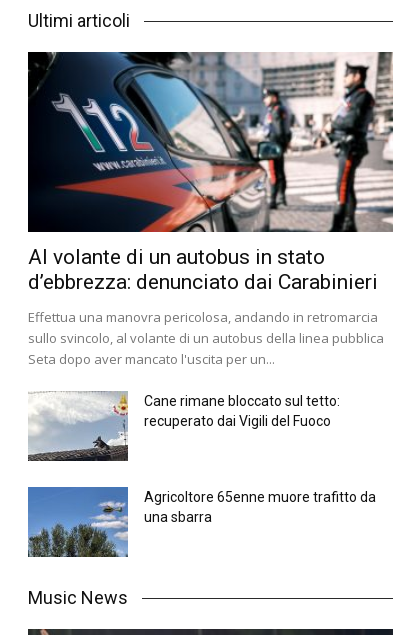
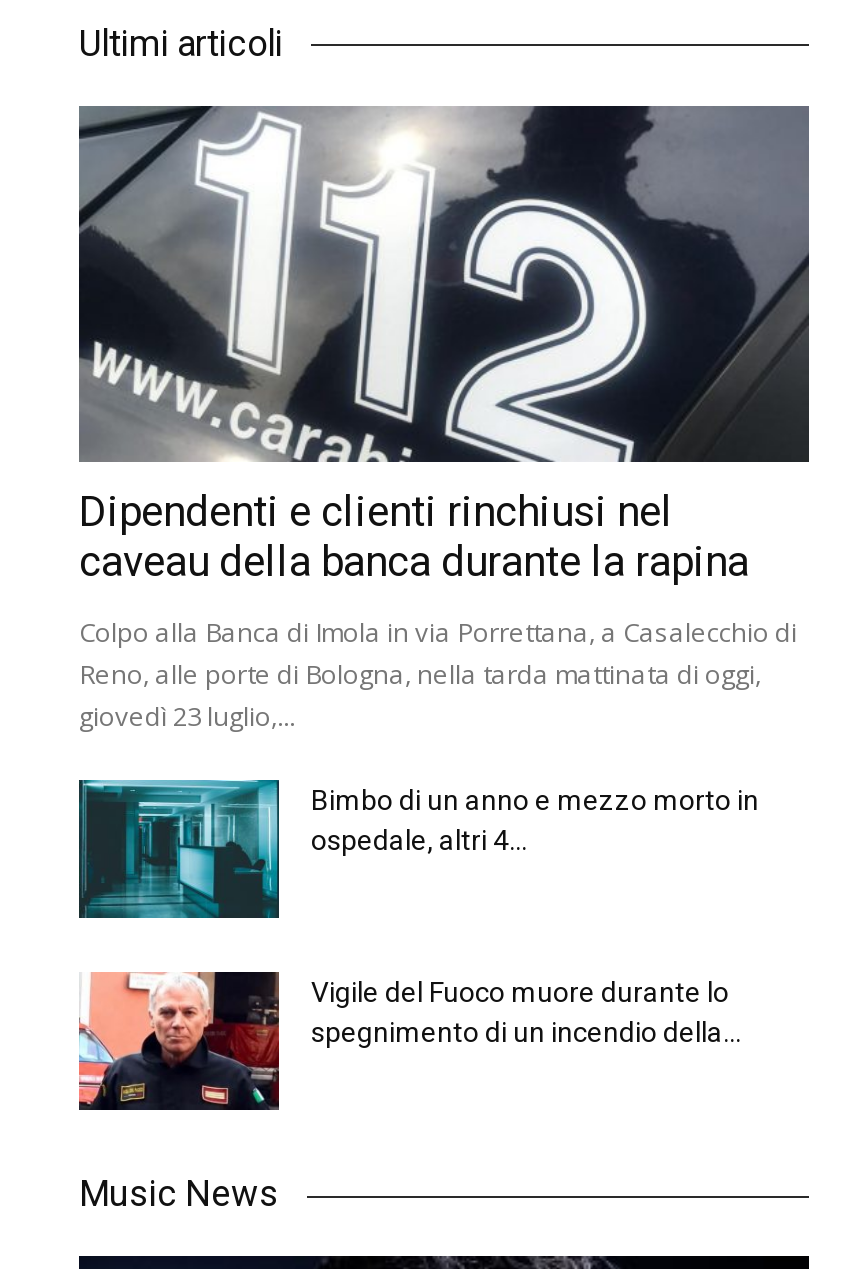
- [image]
- Al volante di un autobus in stato
- d’ebbrezza: denunciato dai Carabinieri
+ [image]
+ Dipendenti e clienti rinchiusi nel
+ caveau della banca durante la rapina

- Effettua una manovra pericolosa, andando in retromarcia
- sullo svincolo, al volante di un autobus della linea pubblica
- Seta dopo aver mancato l'uscita per un...
+ Colpo alla Banca di Imola in via Porrettana, a Casalecchio di
+ Reno, alle porte di Bologna, nella tarda mattinata di oggi,
+ giovedì 23 luglio,...

- [image]
- Cane rimane bloccato sul tetto:
- recuperato dai Vigili del Fuoco
+ [image]
+ Bimbo di un anno e mezzo morto in
+ ospedale, altri 4...

- [image]
- Agricoltore 65enne muore trafitto da
- una sbarra
+ [image]
+ Vigile del Fuoco muore durante lo
+ spegnimento di un incendio della...
